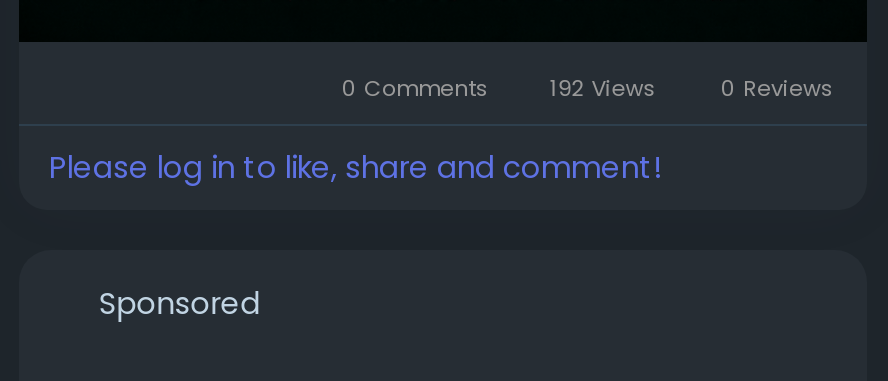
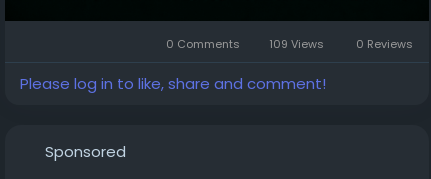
- 0 Comments 192 Views 0 Reviews
+ 0 Comments 109 Views 0 Reviews
